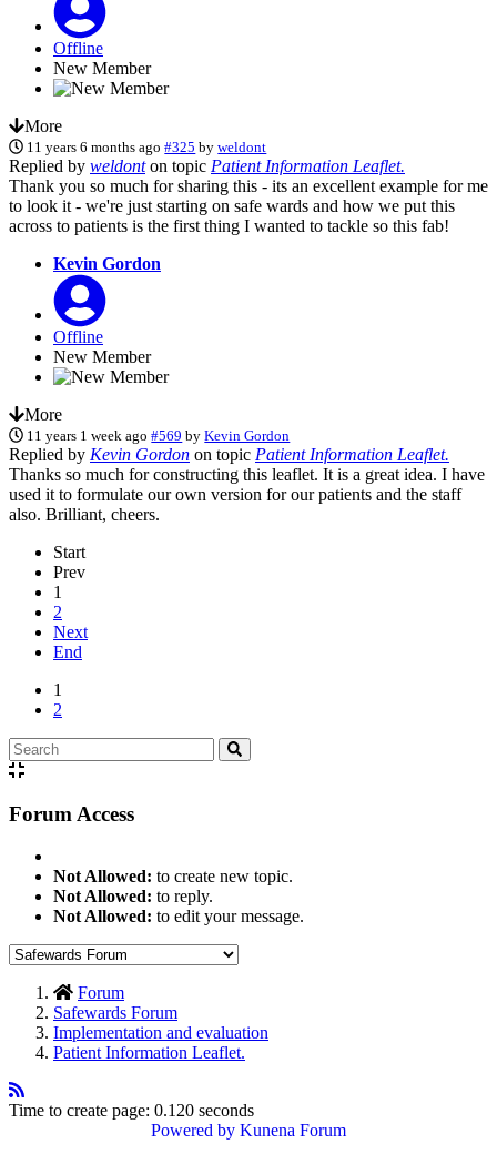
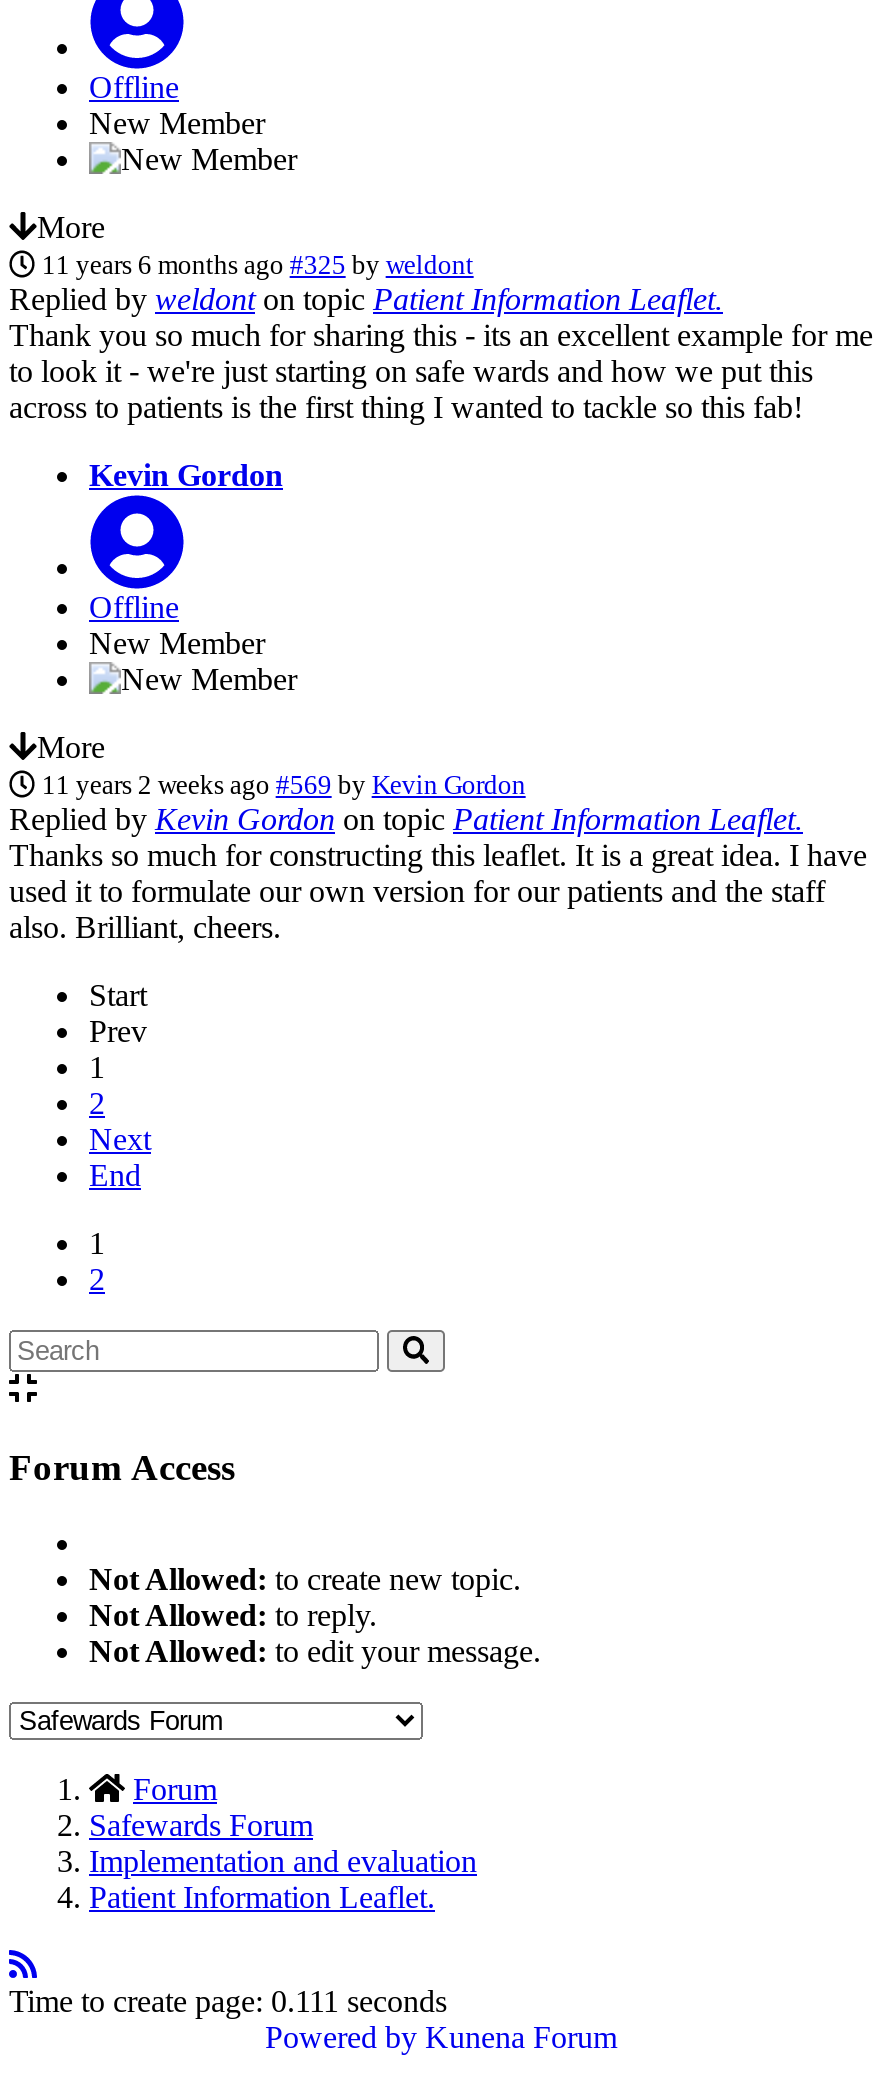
- 11 years 1 week ago #569 by Kevin Gordon
+ 11 years 2 weeks ago #569 by Kevin Gordon

- Time to create page: 0.120 seconds
+ Time to create page: 0.111 seconds
